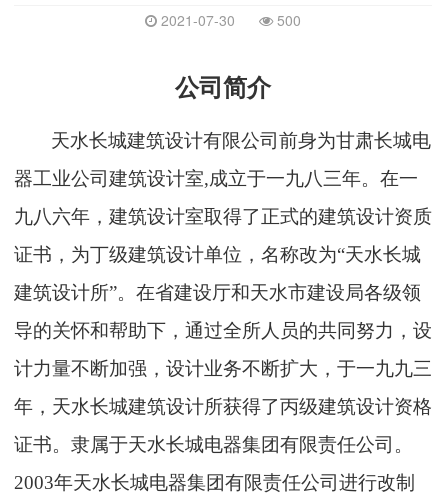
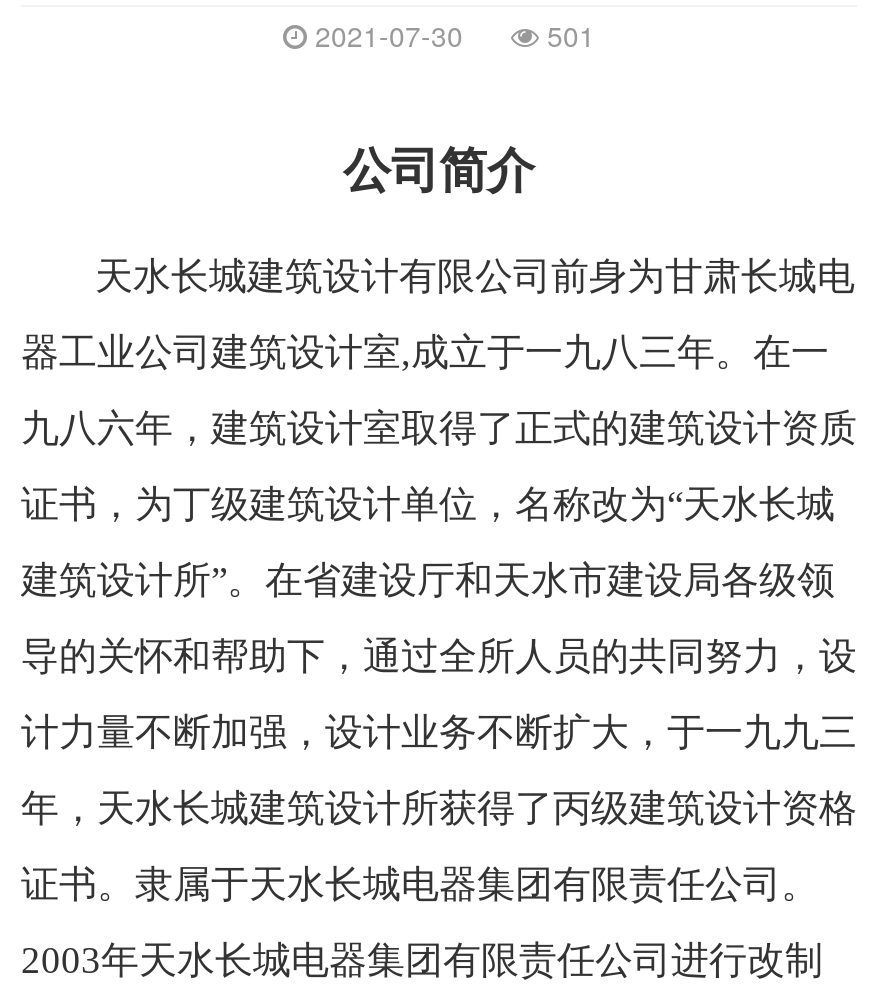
- 500
+ 501
